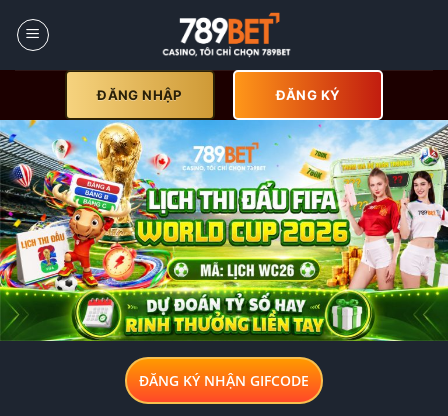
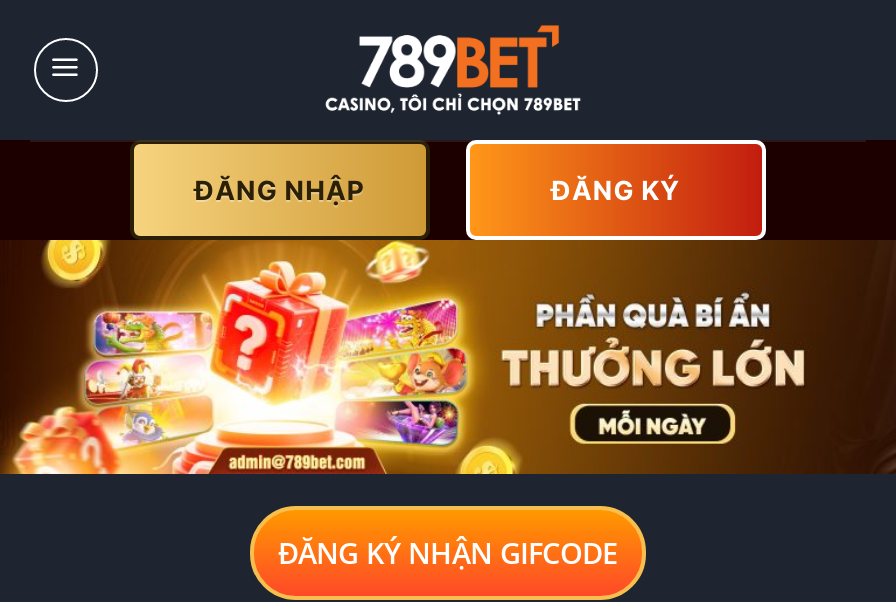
- [image]
+ [image]
